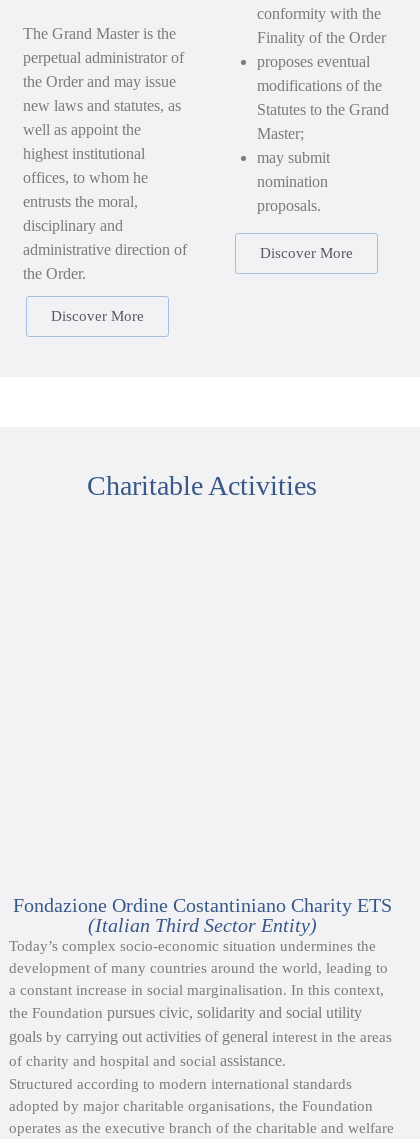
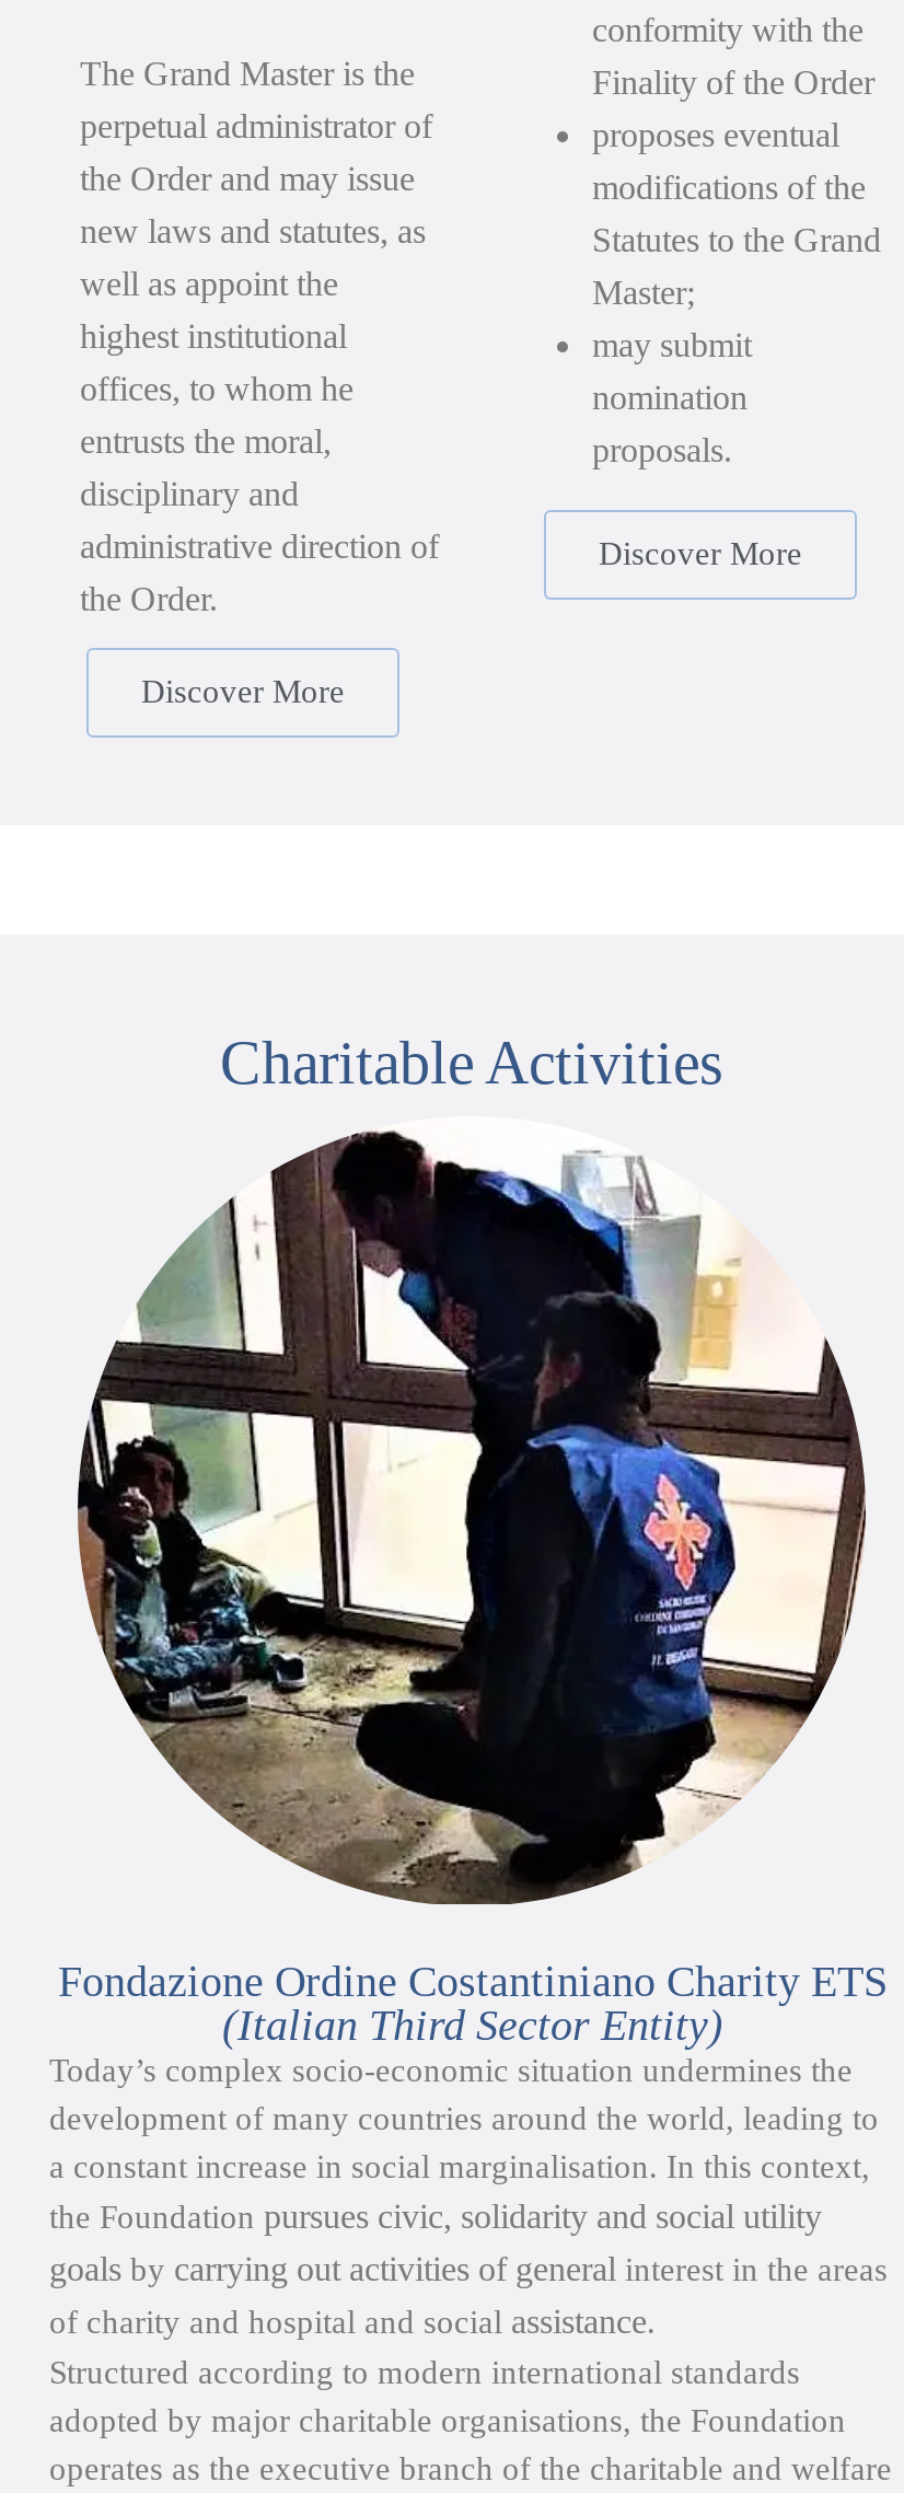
+ [image]
